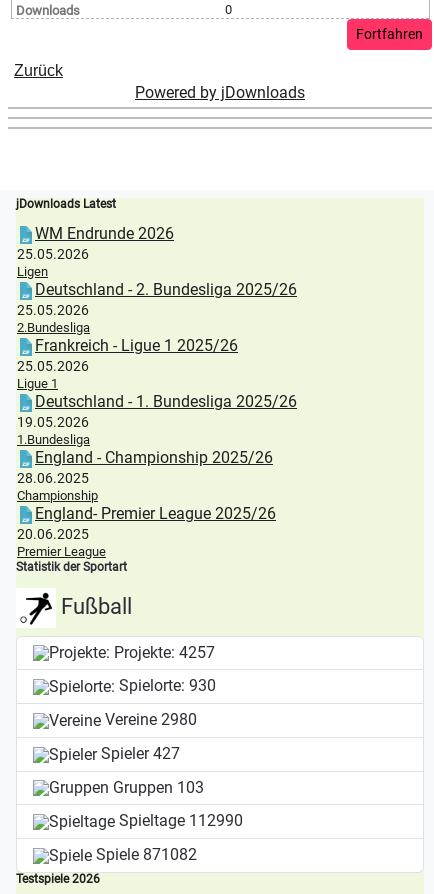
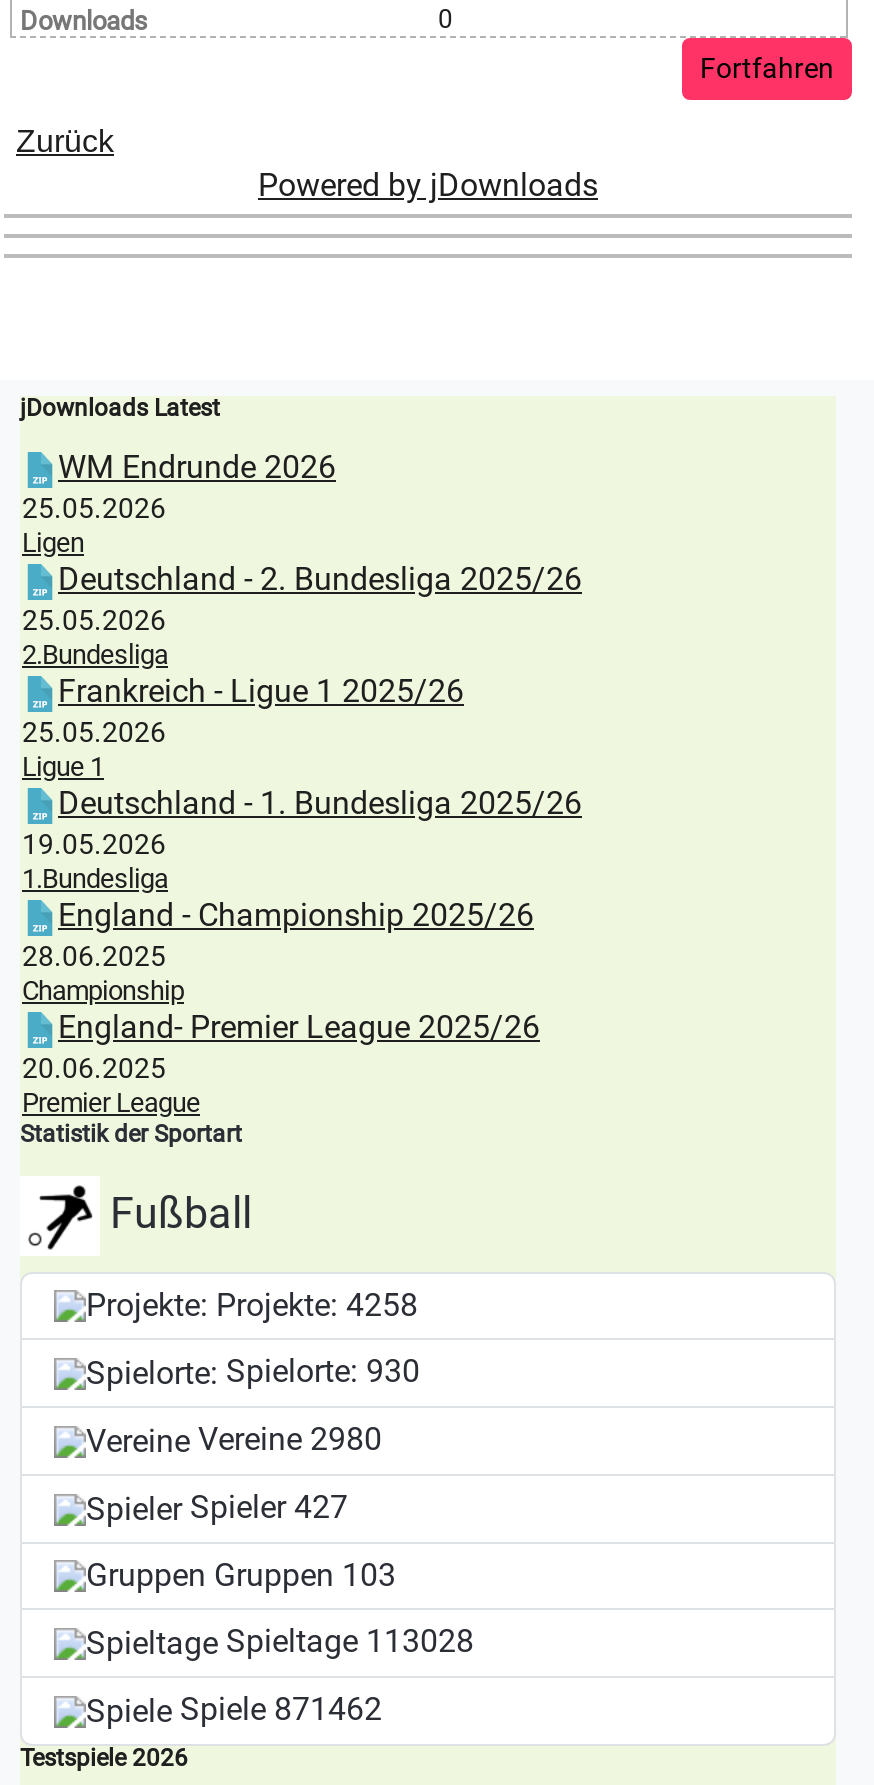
- Projekte: 4257
+ Projekte: 4258

- Spieltage 112990
+ Spieltage 113028

- Spiele 871082
+ Spiele 871462
